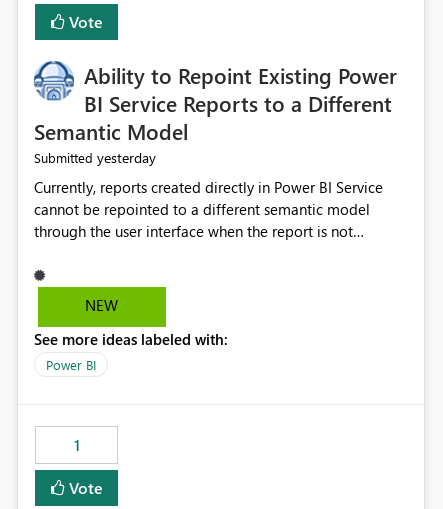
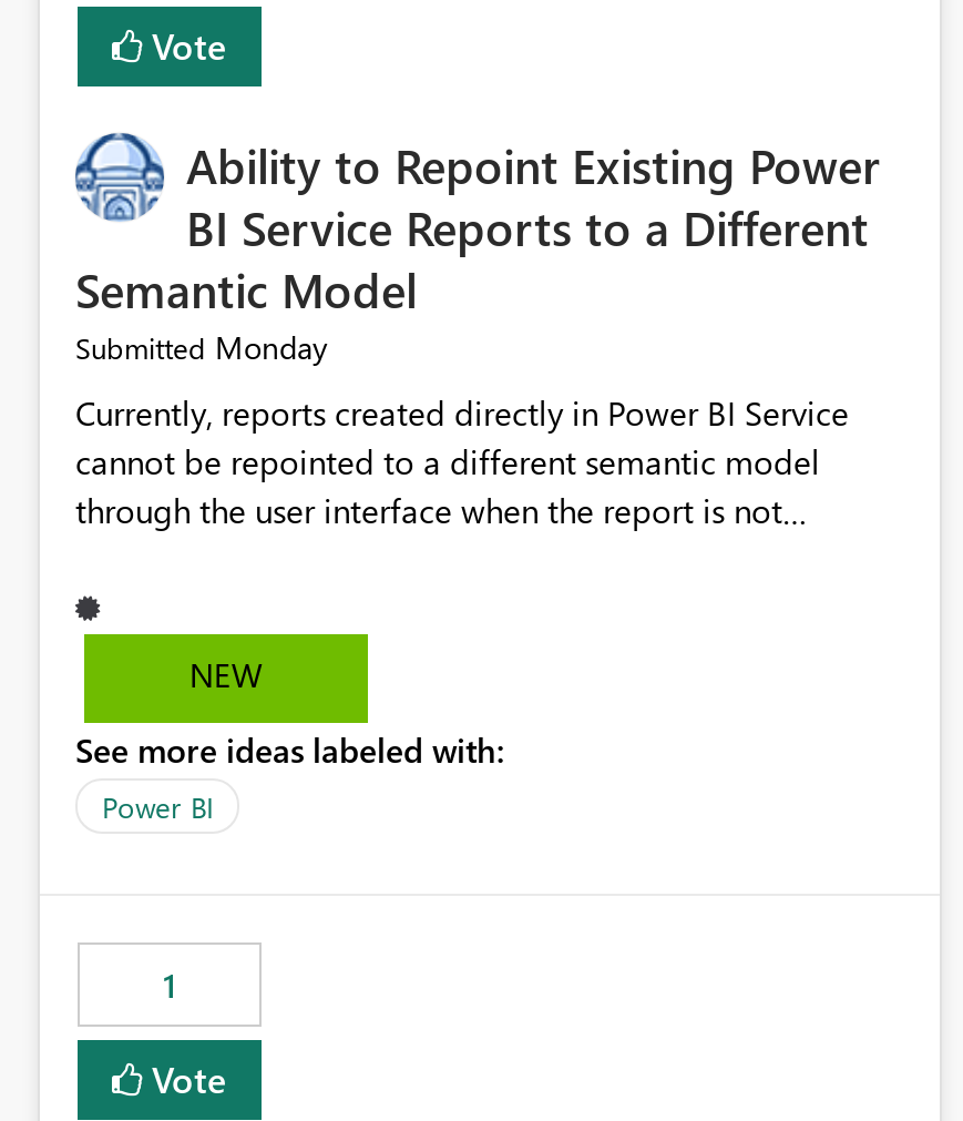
- Submitted yesterday
+ Submitted Monday
